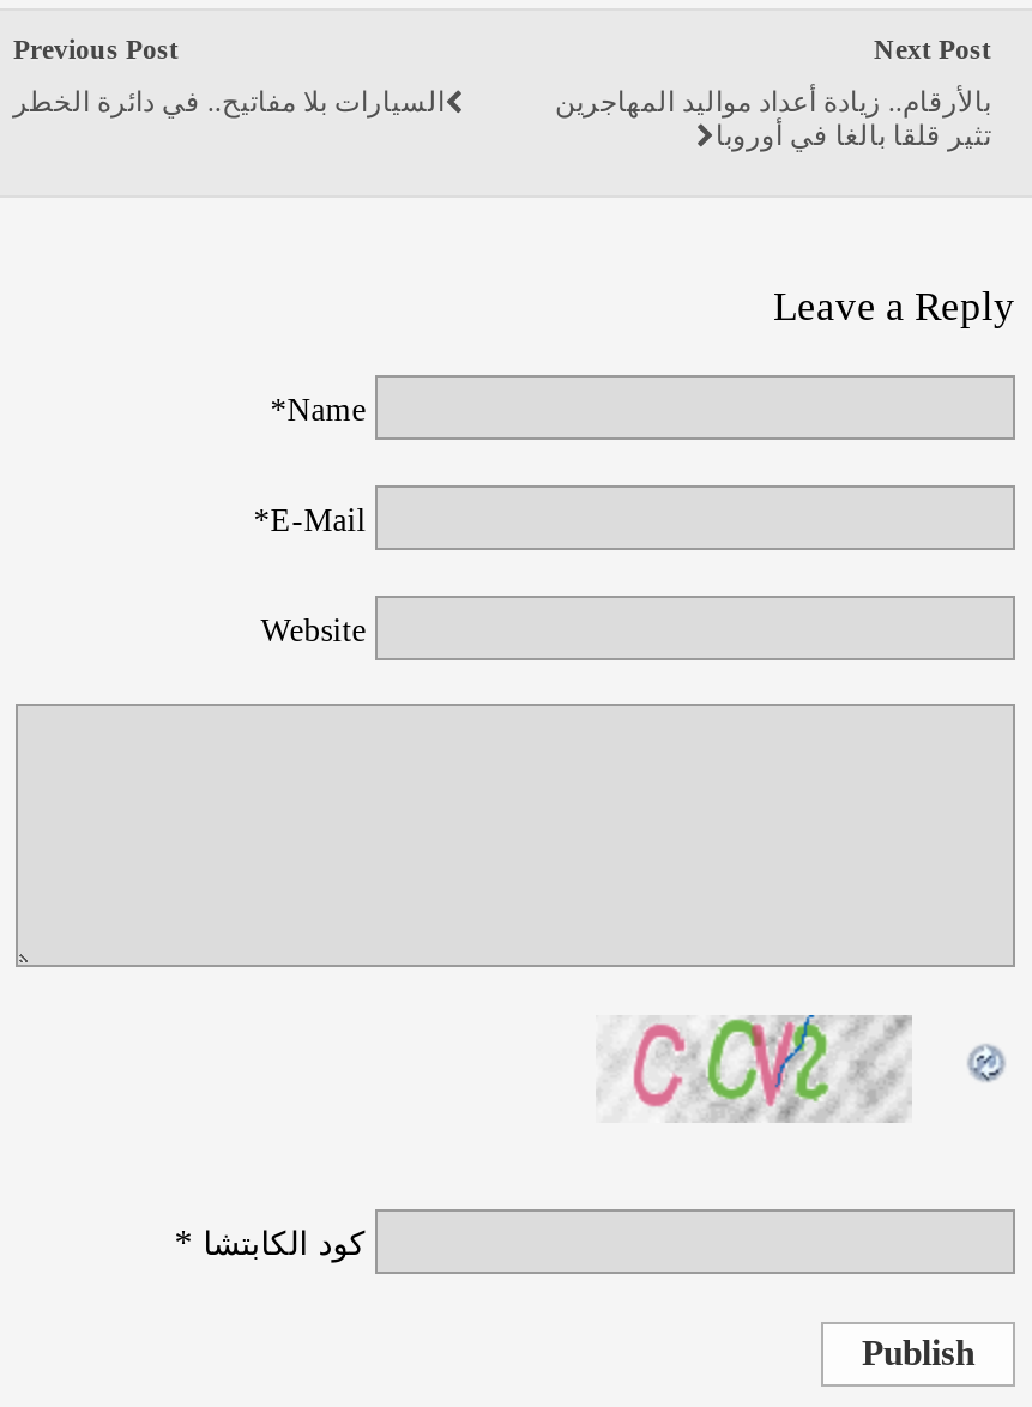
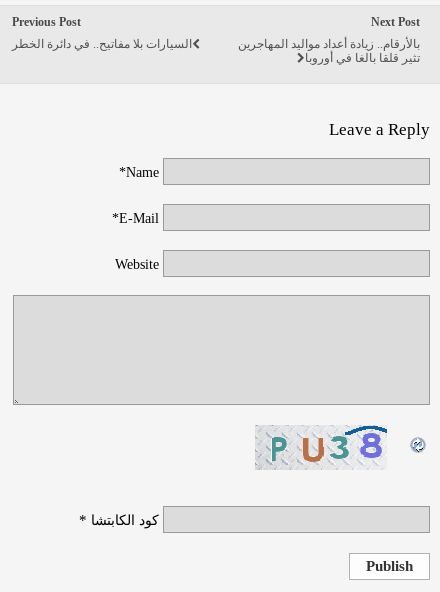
- [image]
+ [image]
